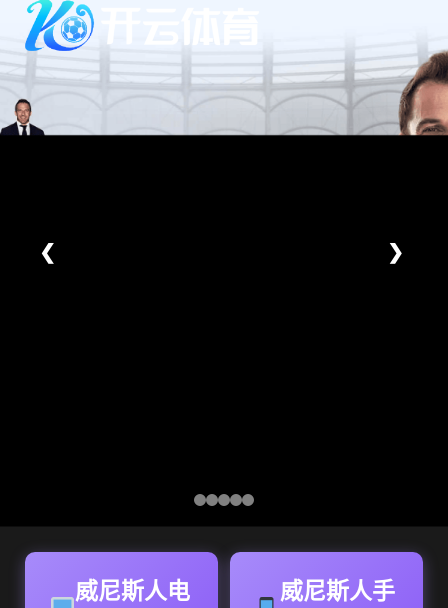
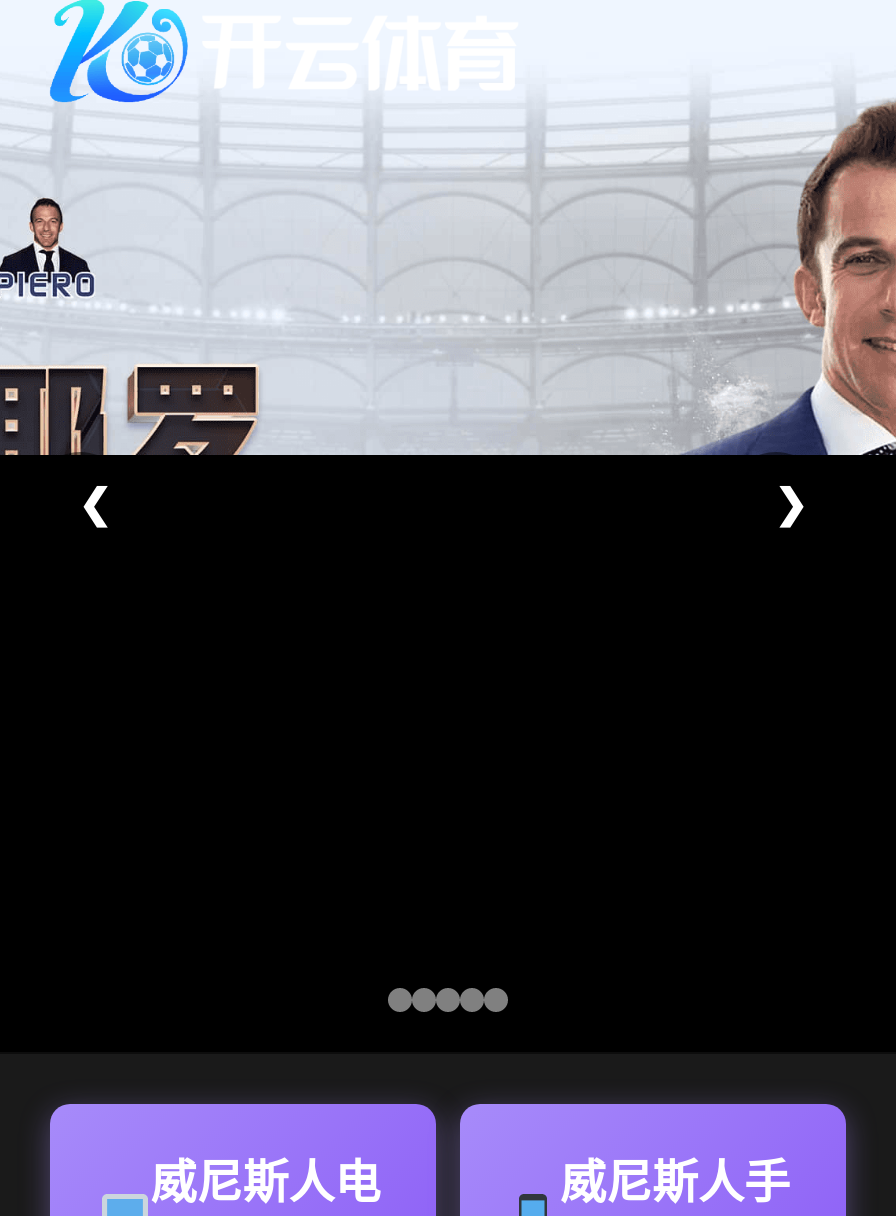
+ [image]
